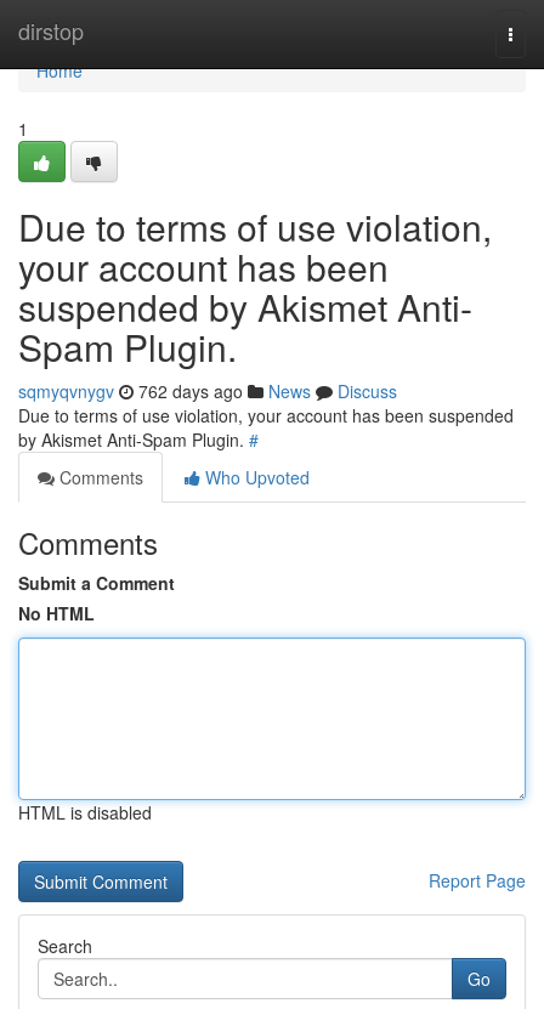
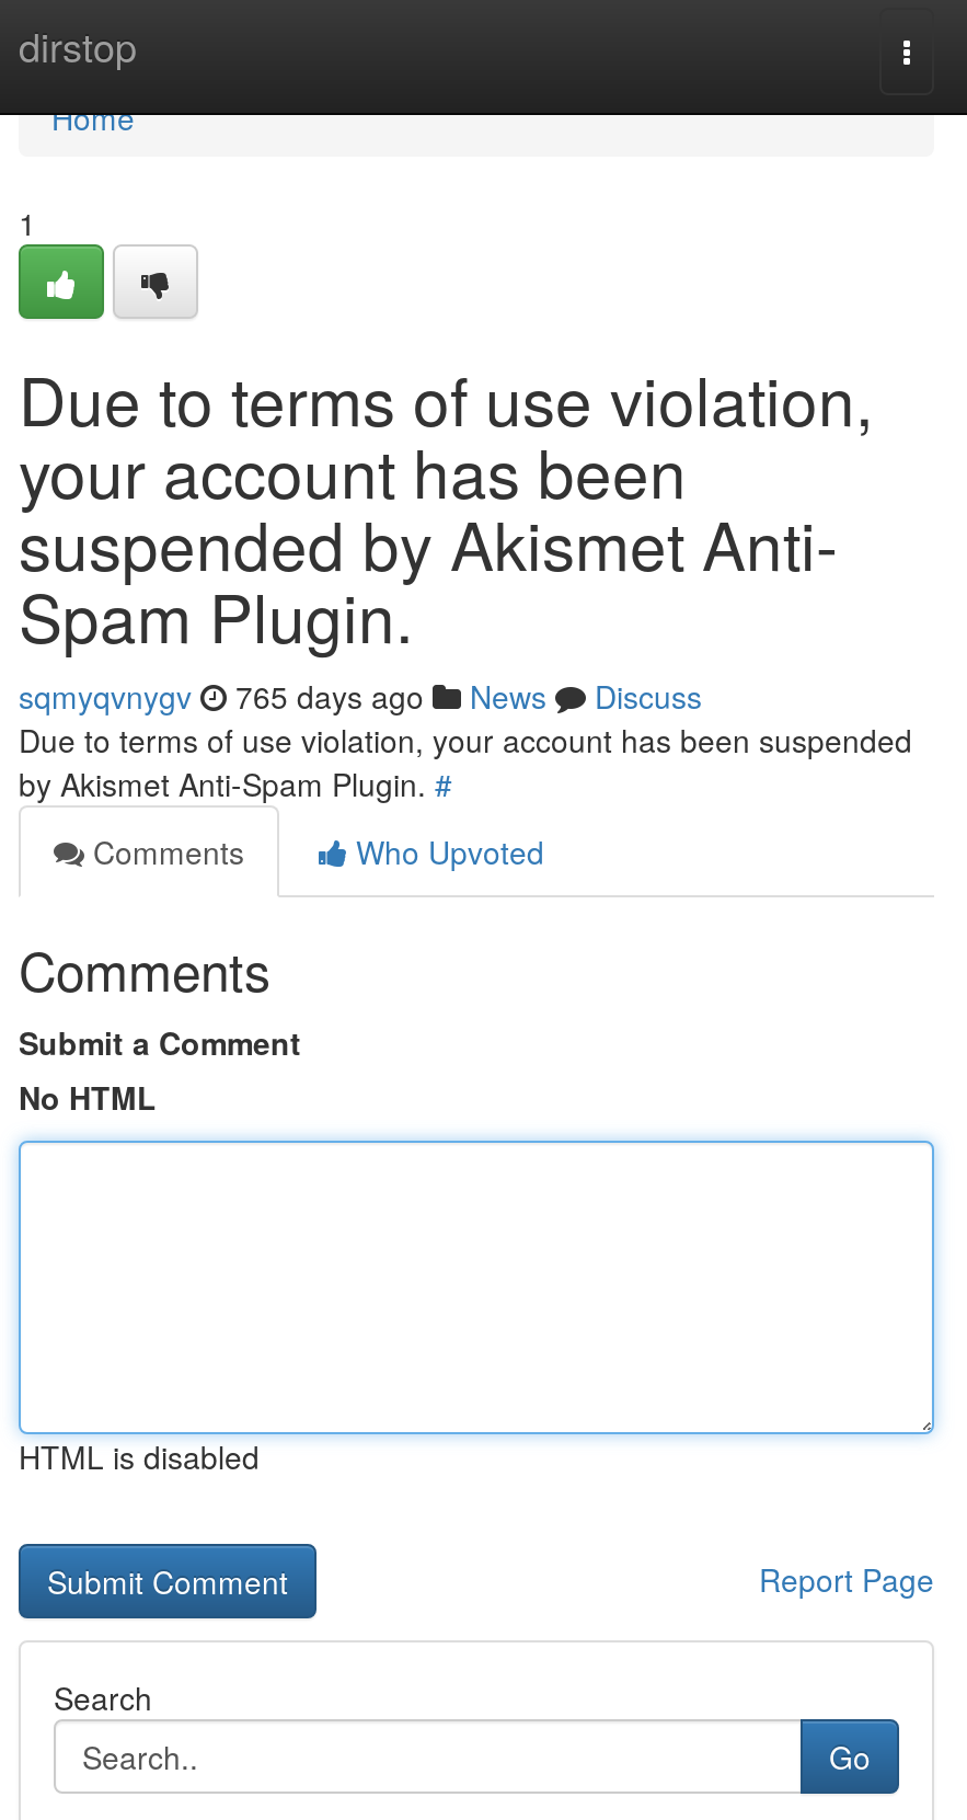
- sqmyqvnygv 762 days ago News Discuss
+ sqmyqvnygv 765 days ago News Discuss
